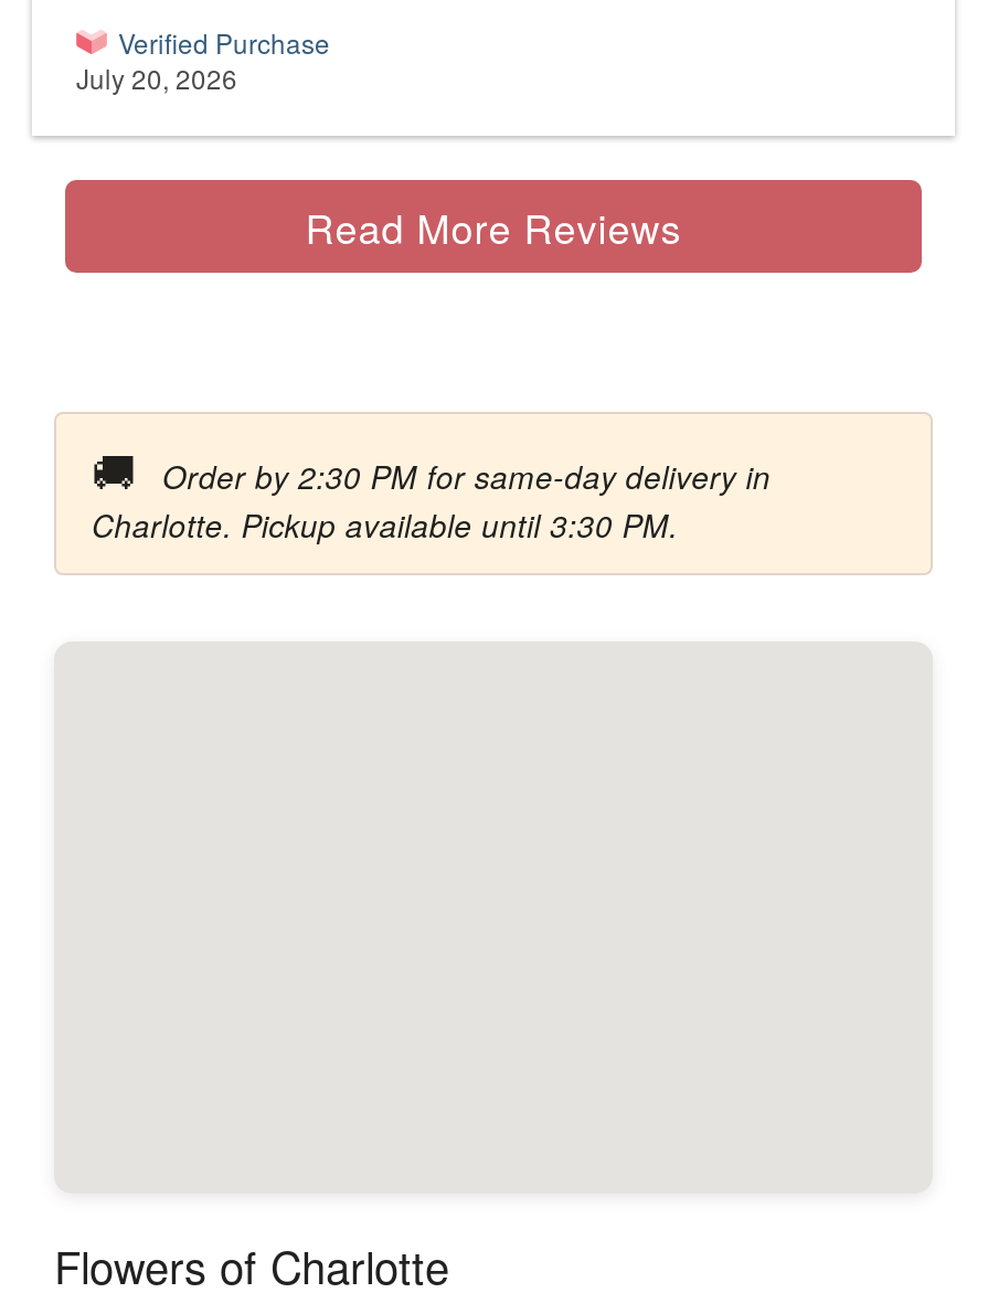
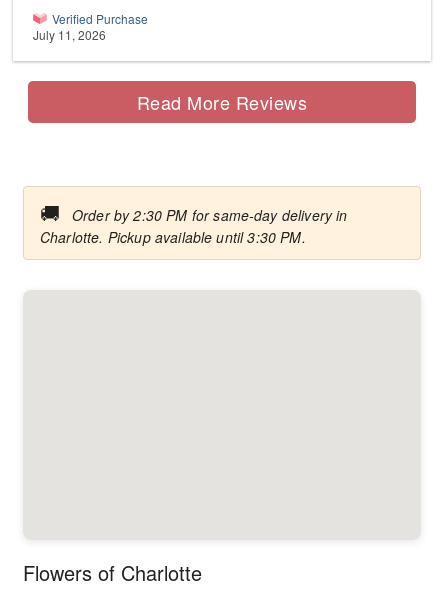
- July 20, 2026
+ July 11, 2026
